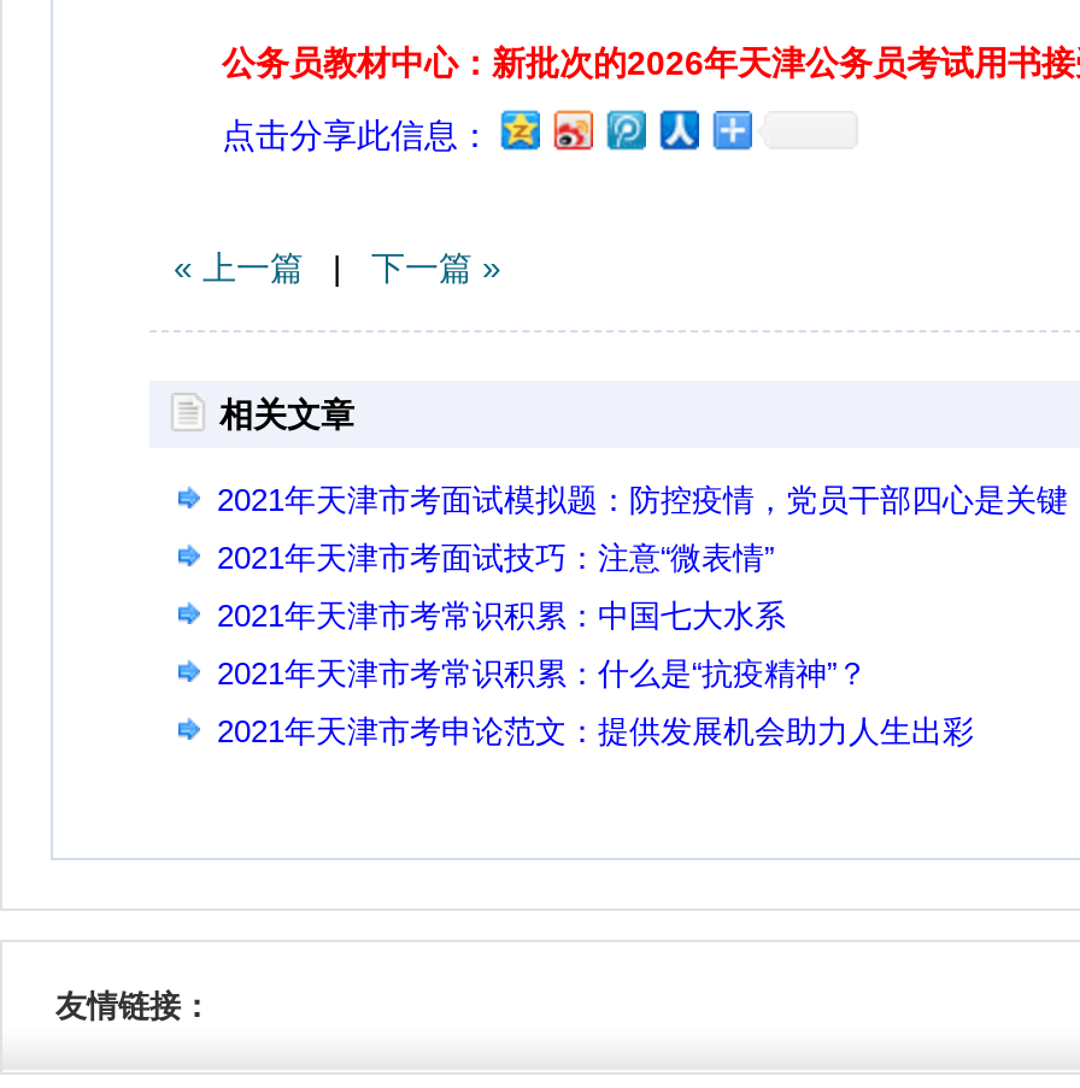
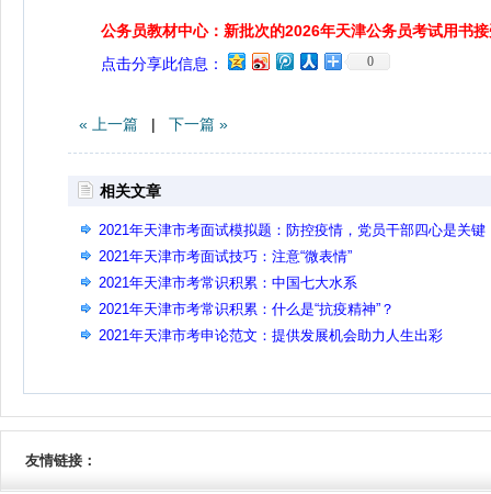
+ 0
